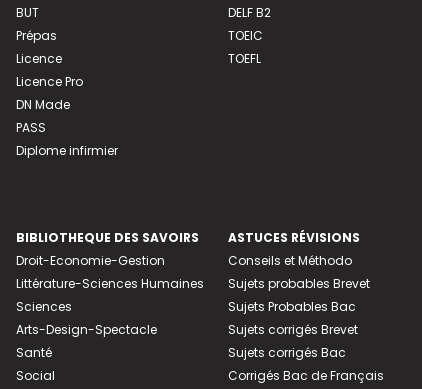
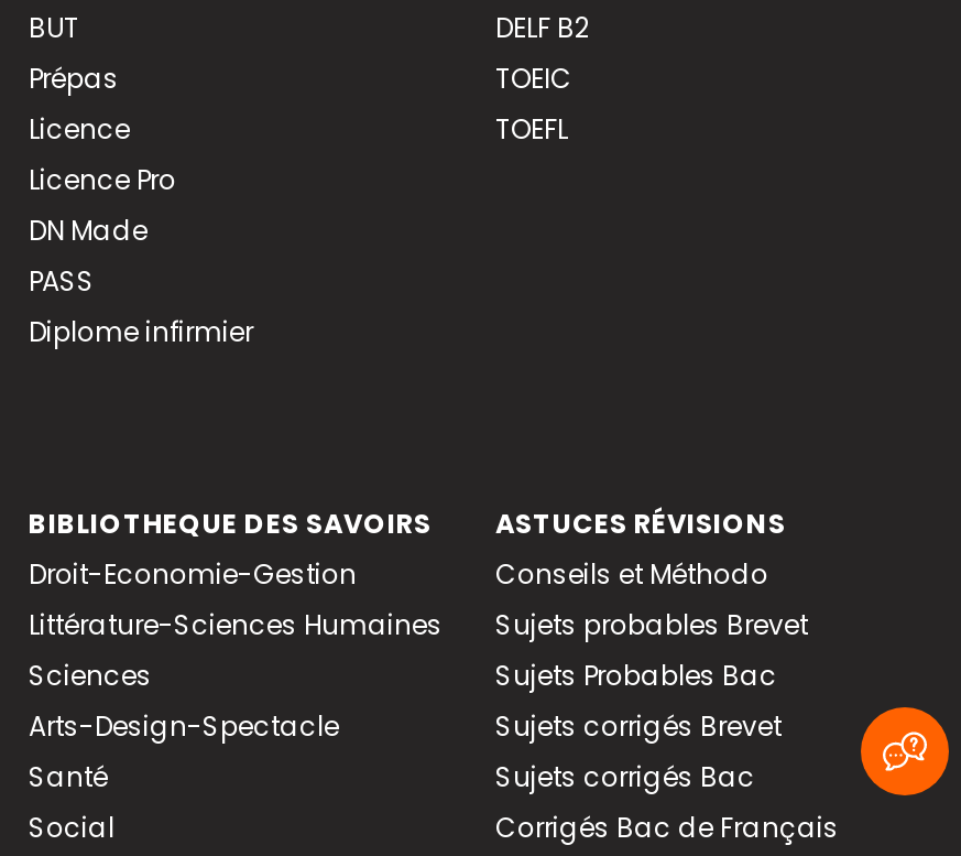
+ [image]
